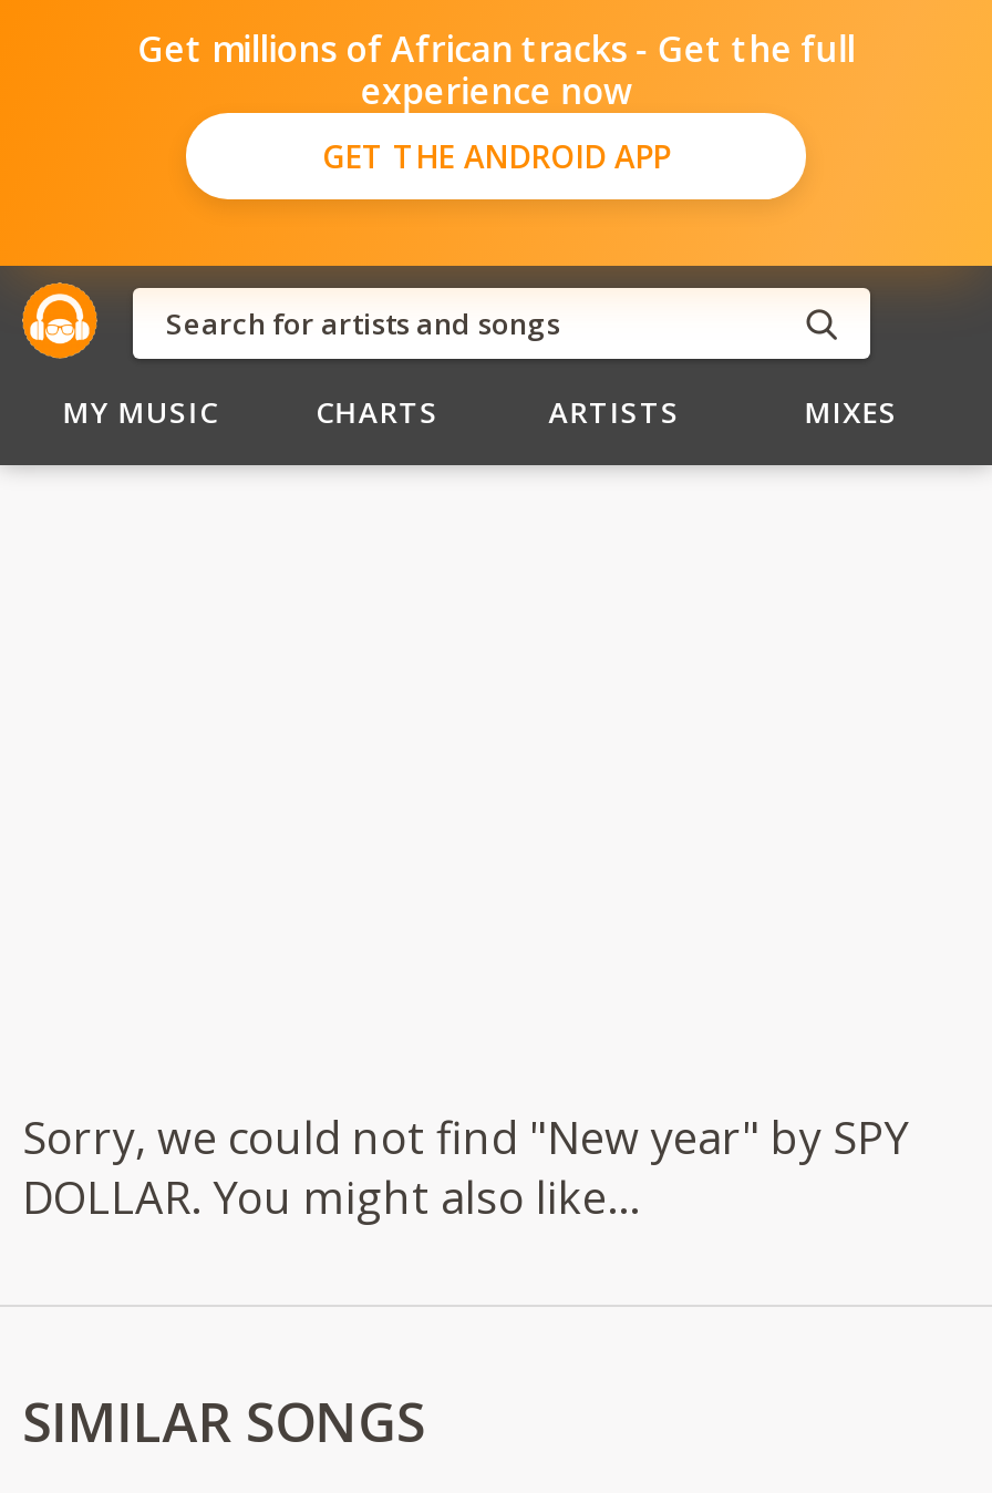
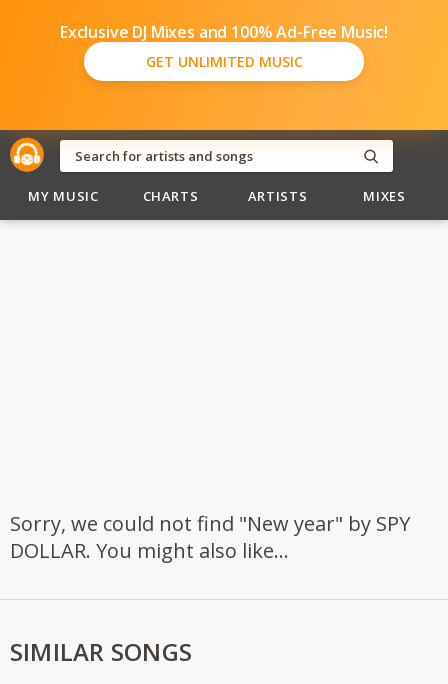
- Get millions of African tracks - Get the full
- experience now
- GET THE ANDROID APP
+ Exclusive DJ Mixes and 100% Ad-Free Music!
+ GET UNLIMITED MUSIC
